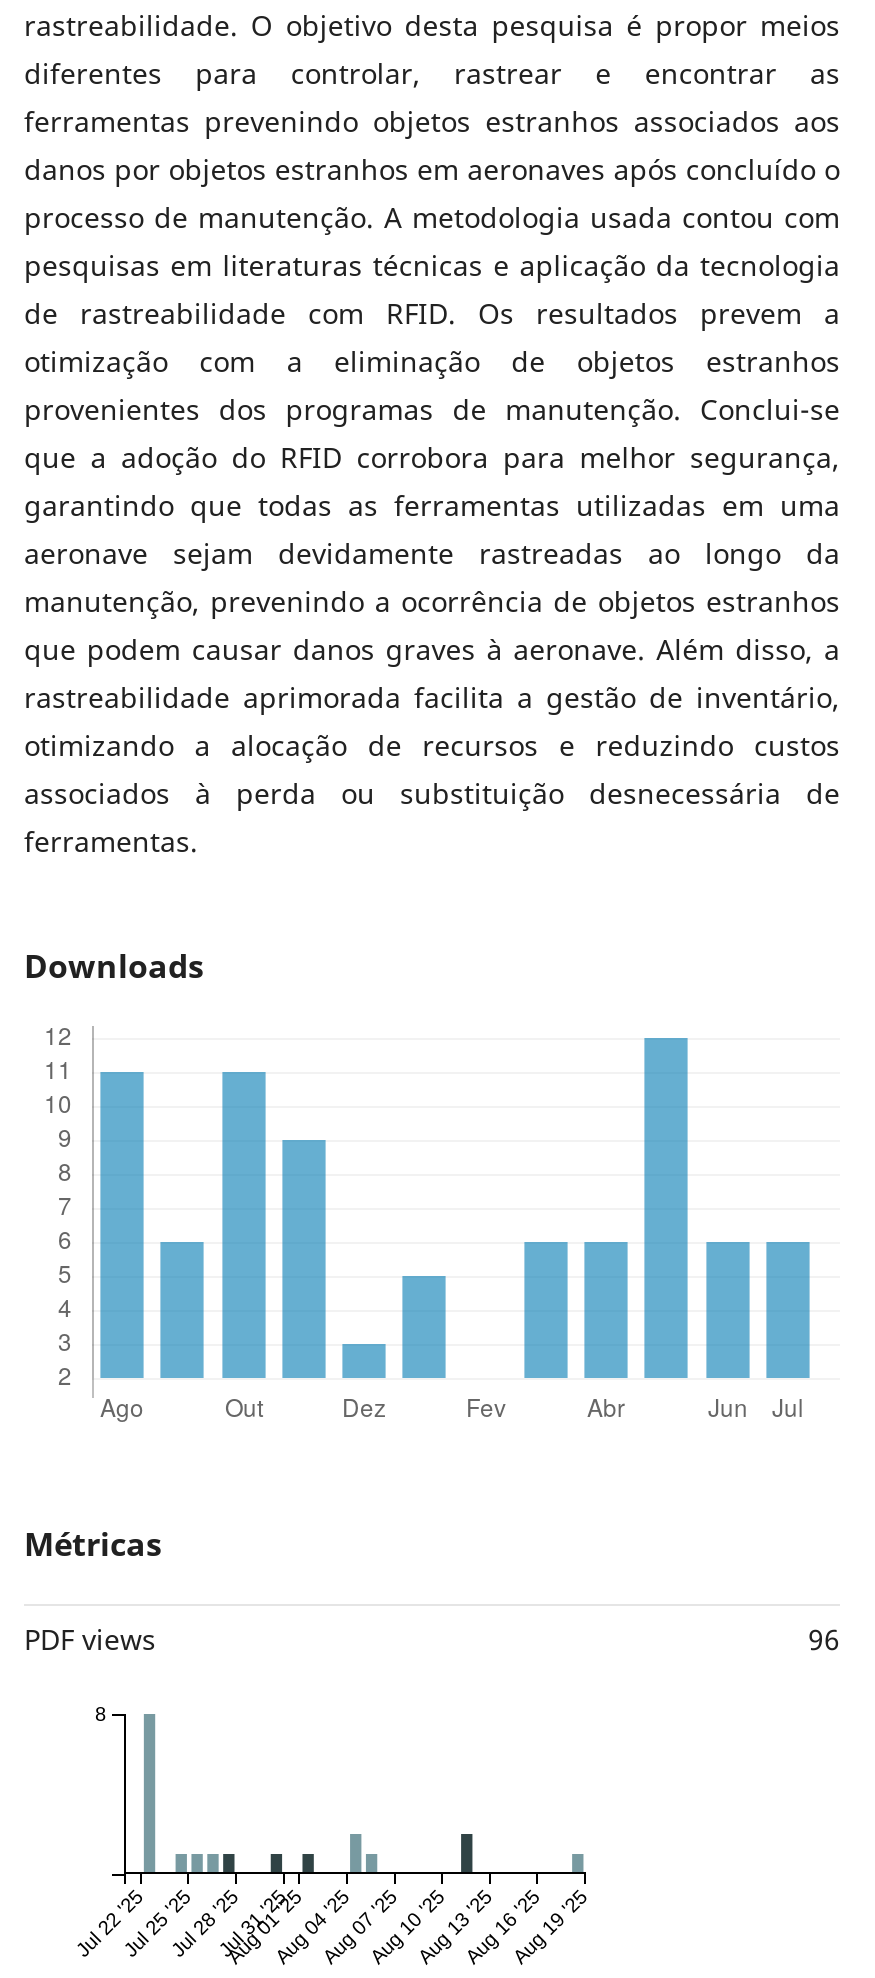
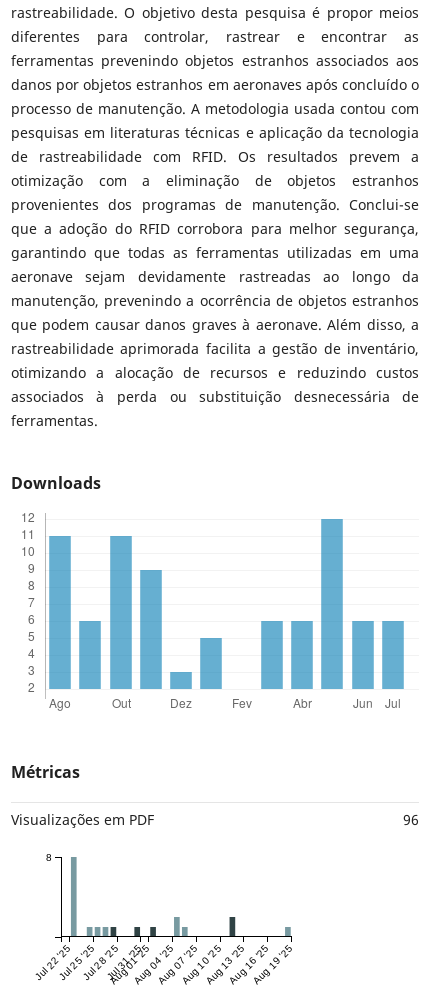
- PDF views
+ Visualizações em PDF
